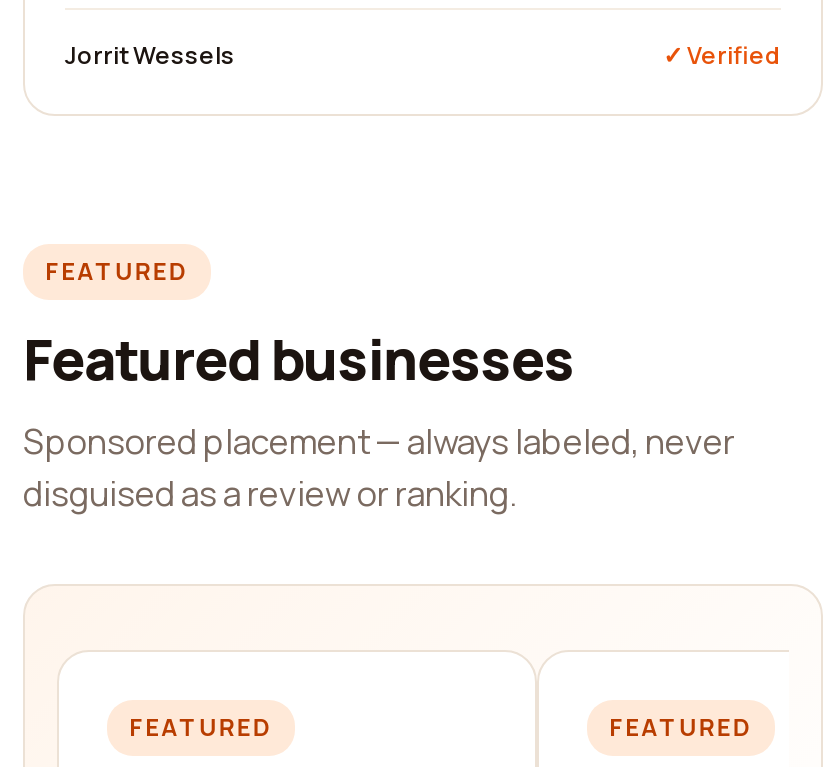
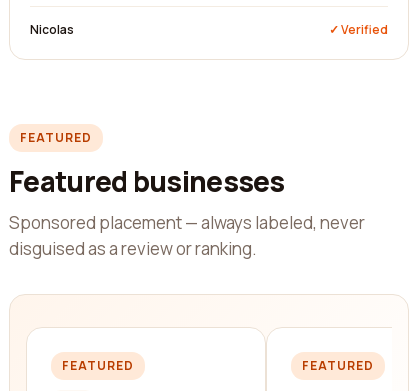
- Jorrit Wessels
+ Nicolas
